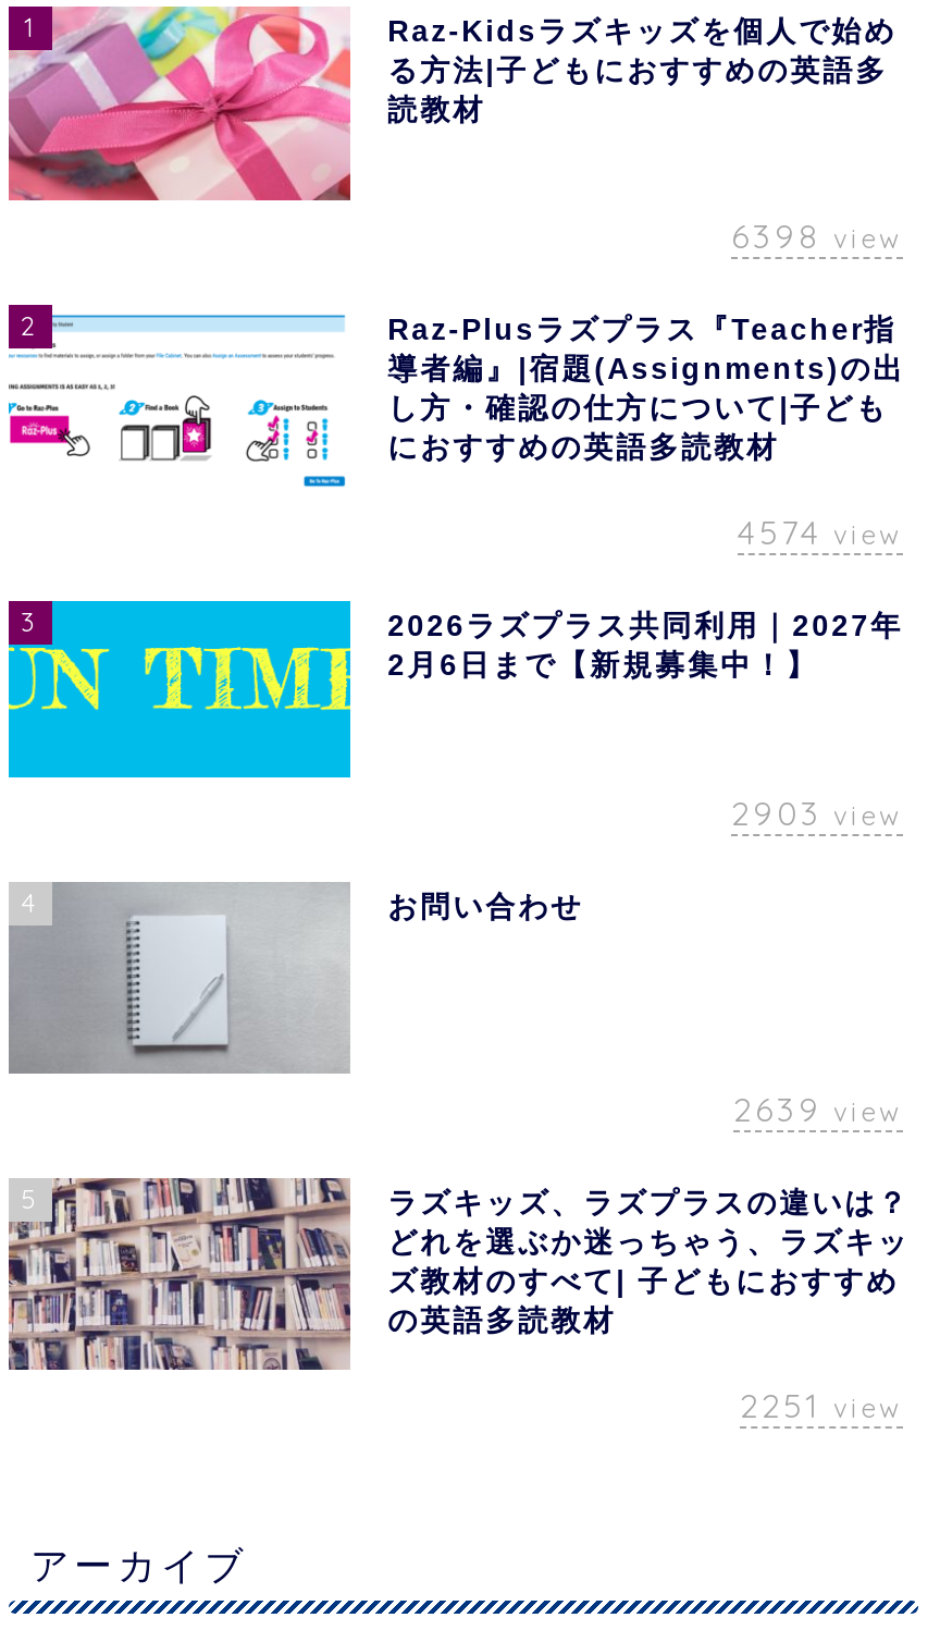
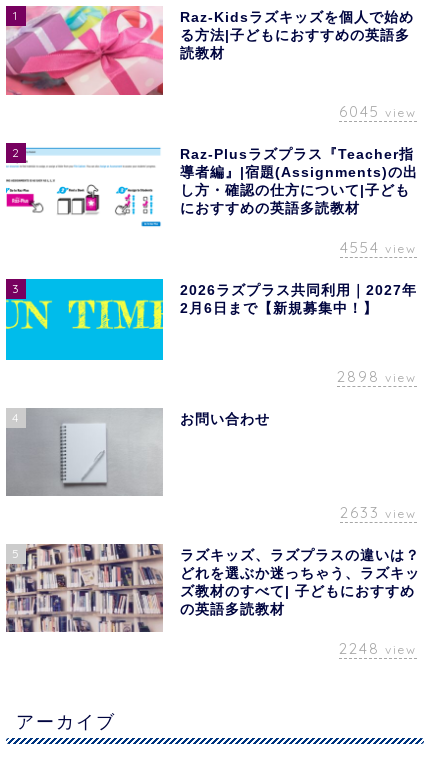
- 6398 view
+ 6045 view

- 4574 view
+ 4554 view

- 2903 view
+ 2898 view

- 2639 view
+ 2633 view

- 2251 view
+ 2248 view
